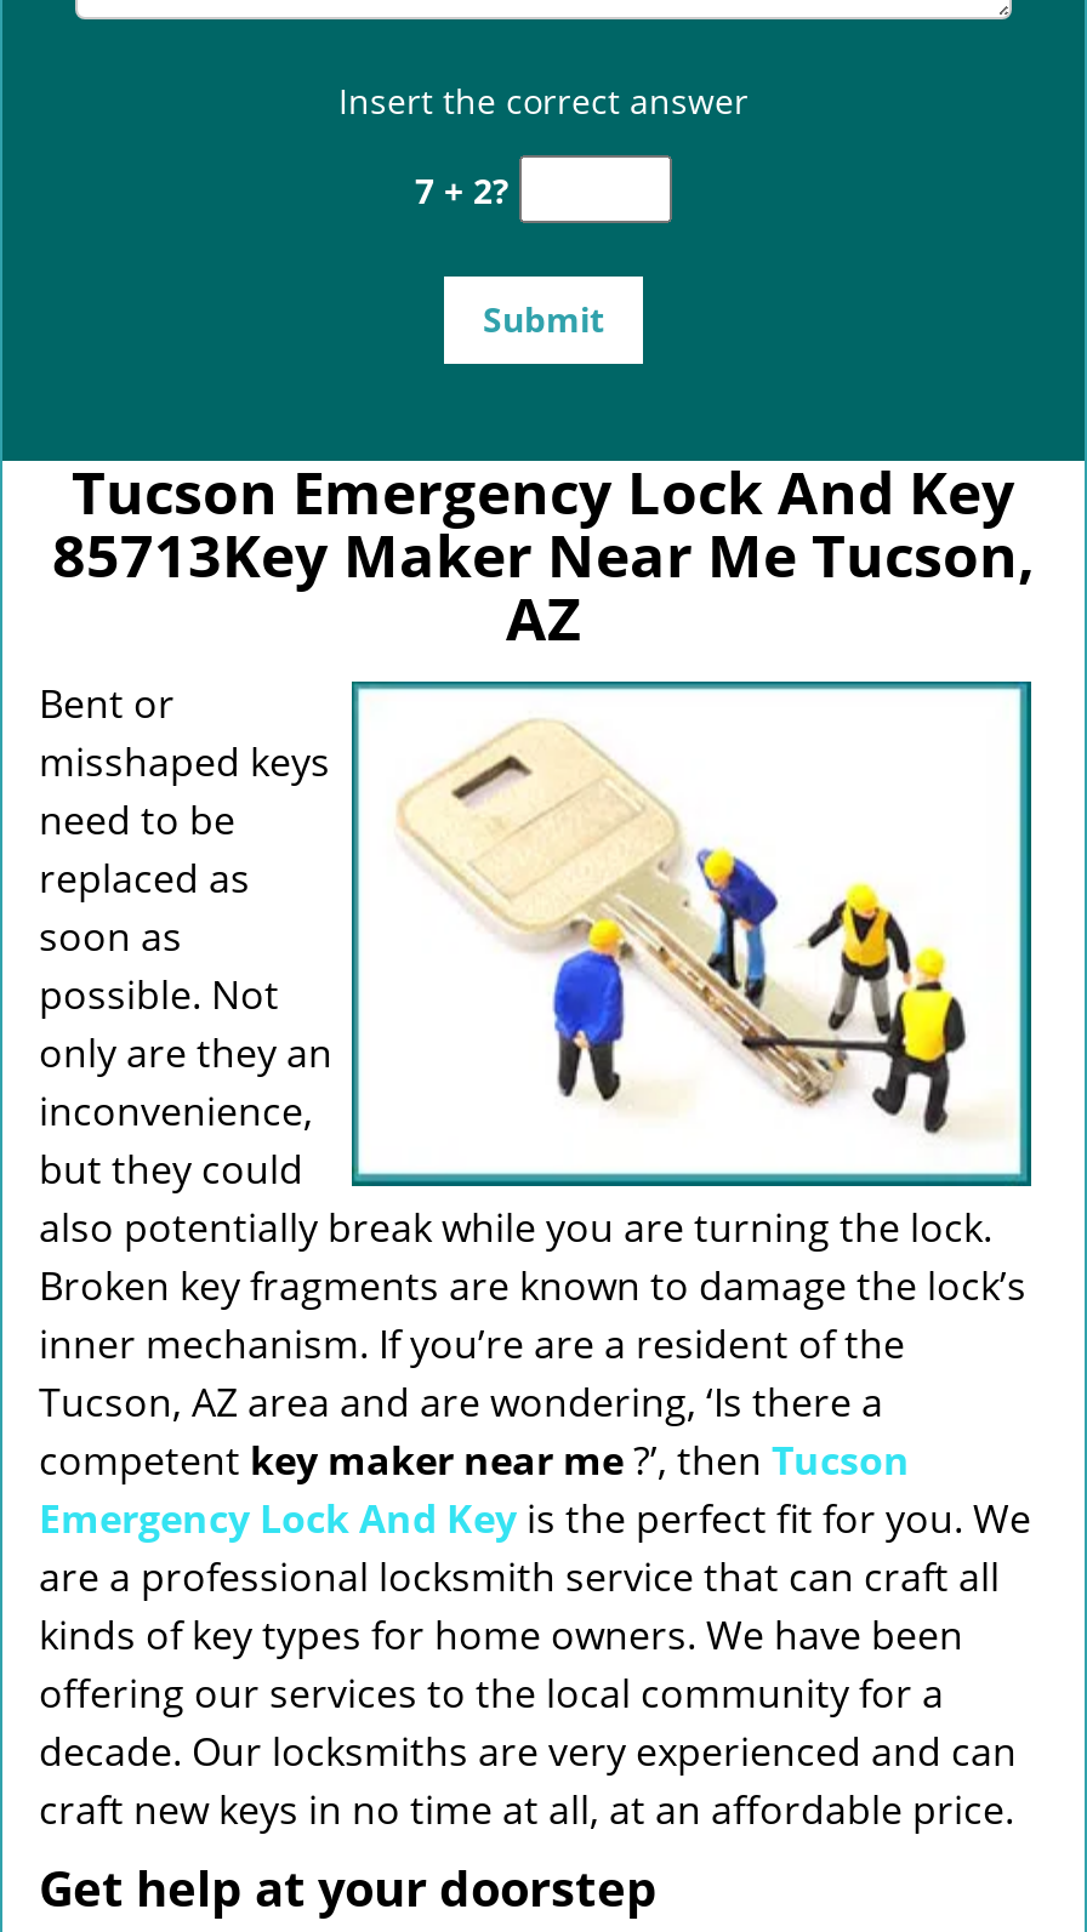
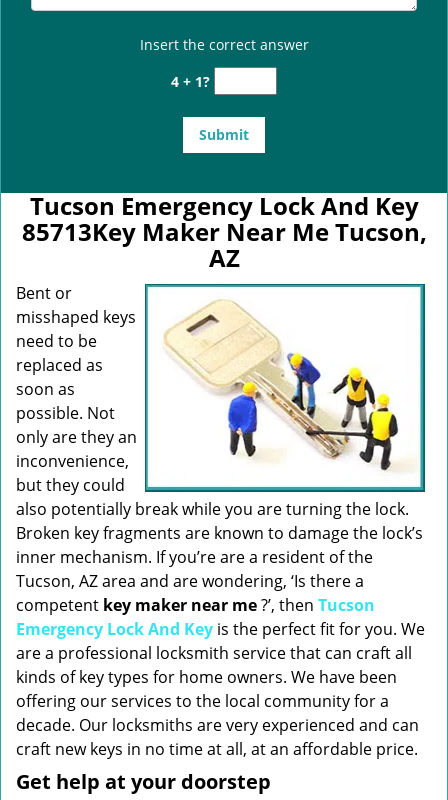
- 7 + 2?
+ 4 + 1?
